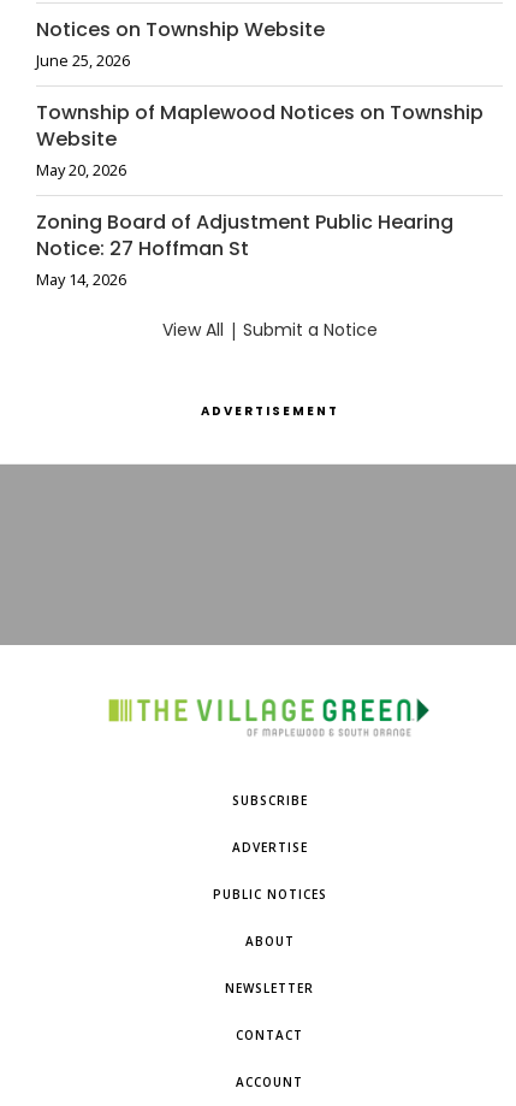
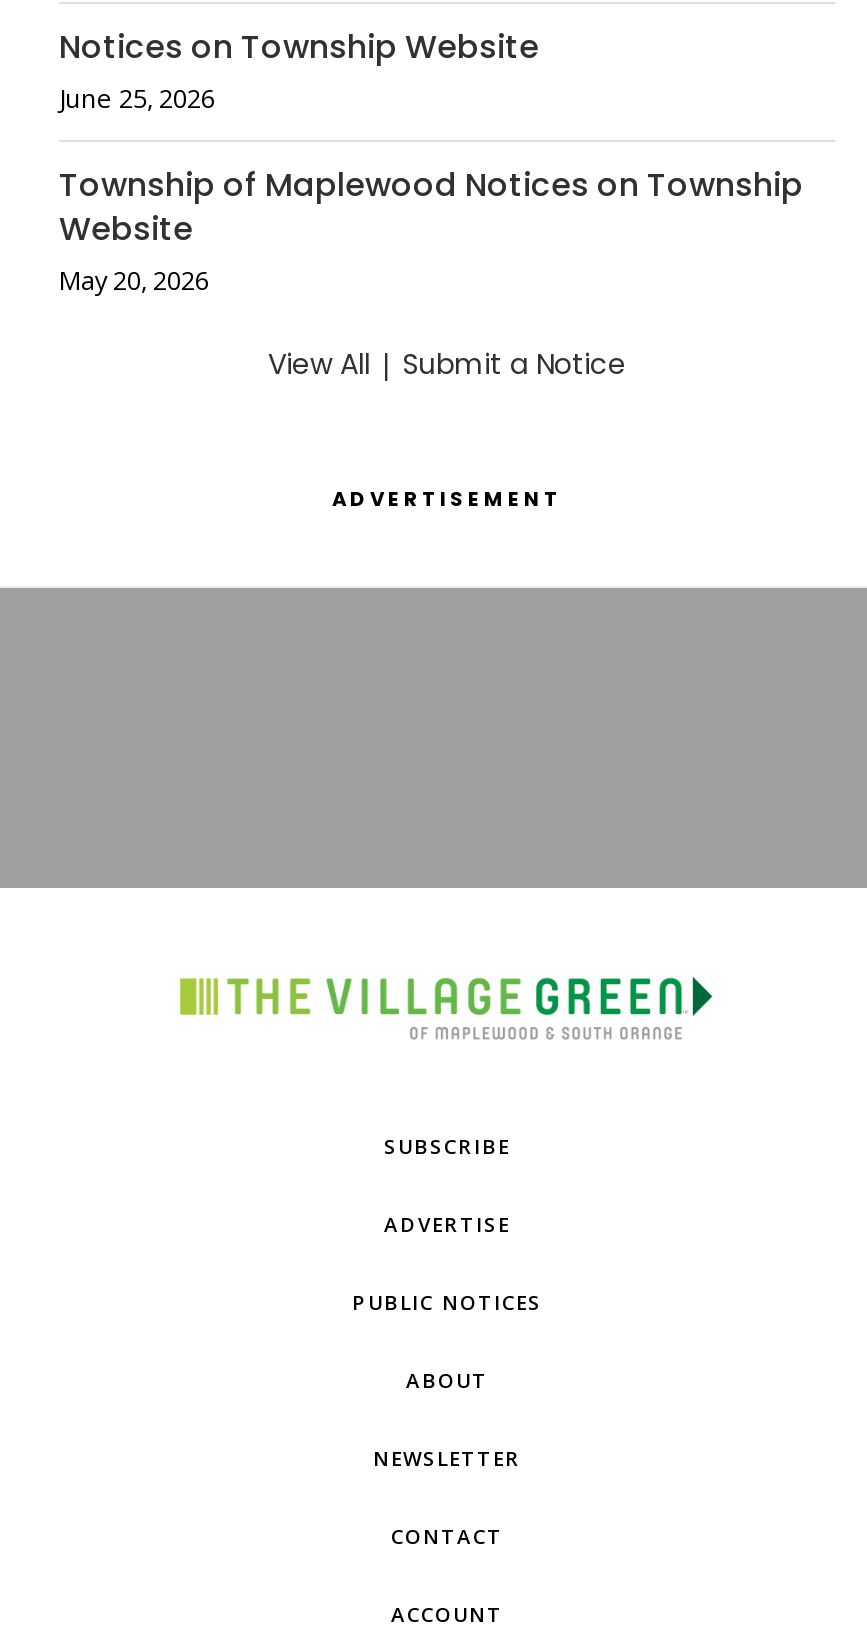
- Zoning Board of Adjustment Public Hearing
- Notice: 27 Hoffman St
- May 14, 2026
